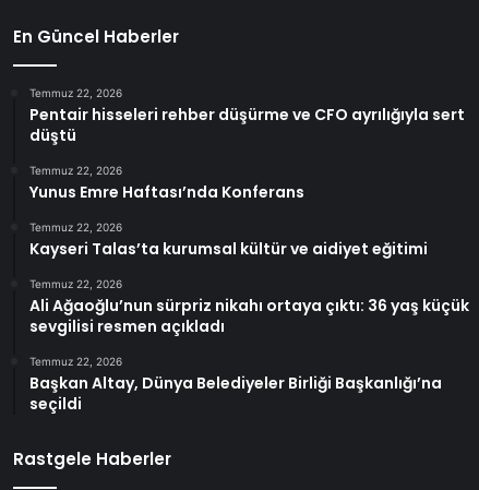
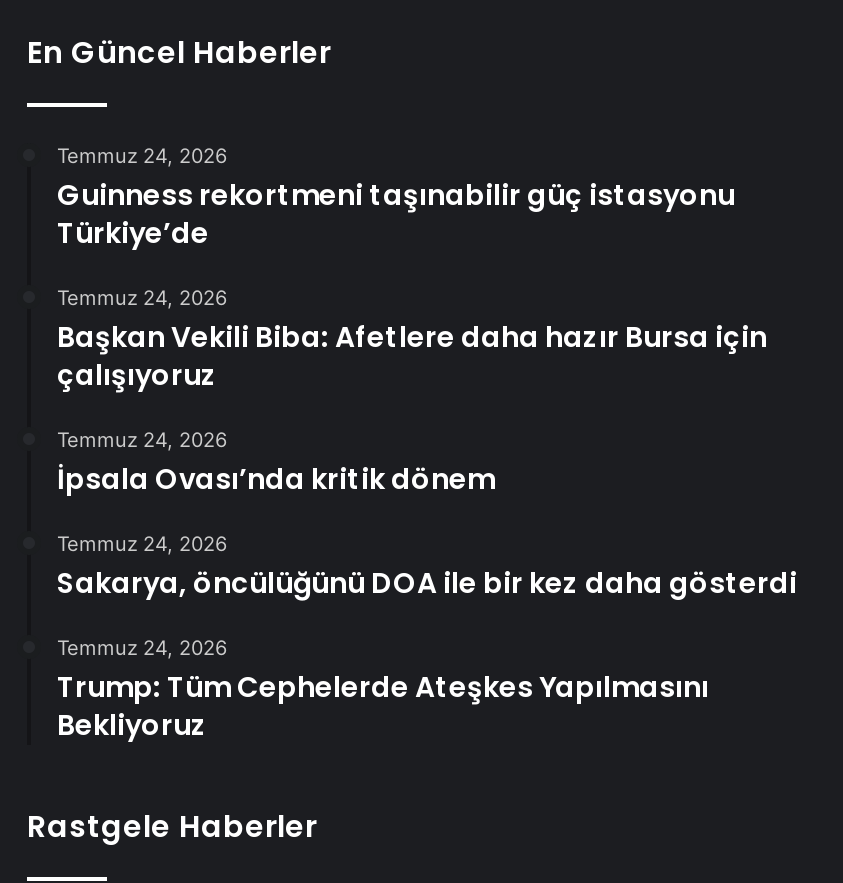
- Temmuz 22, 2026
- Pentair hisseleri rehber düşürme ve CFO ayrılığıyla sert
- düştü
+ Temmuz 24, 2026
+ Guinness rekortmeni taşınabilir güç istasyonu
+ Türkiye’de

- Temmuz 22, 2026
- Yunus Emre Haftası’nda Konferans
+ Temmuz 24, 2026
+ Başkan Vekili Biba: Afetlere daha hazır Bursa için
+ çalışıyoruz

- Temmuz 22, 2026
- Kayseri Talas’ta kurumsal kültür ve aidiyet eğitimi
+ Temmuz 24, 2026
+ İpsala Ovası’nda kritik dönem

- Temmuz 22, 2026
- Ali Ağaoğlu’nun sürpriz nikahı ortaya çıktı: 36 yaş küçük
- sevgilisi resmen açıkladı
+ Temmuz 24, 2026
+ Sakarya, öncülüğünü DOA ile bir kez daha gösterdi

- Temmuz 22, 2026
- Başkan Altay, Dünya Belediyeler Birliği Başkanlığı’na
- seçildi
+ Temmuz 24, 2026
+ Trump: Tüm Cephelerde Ateşkes Yapılmasını
+ Bekliyoruz
